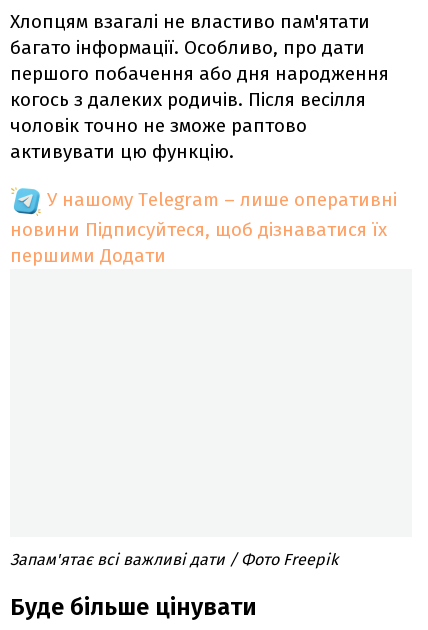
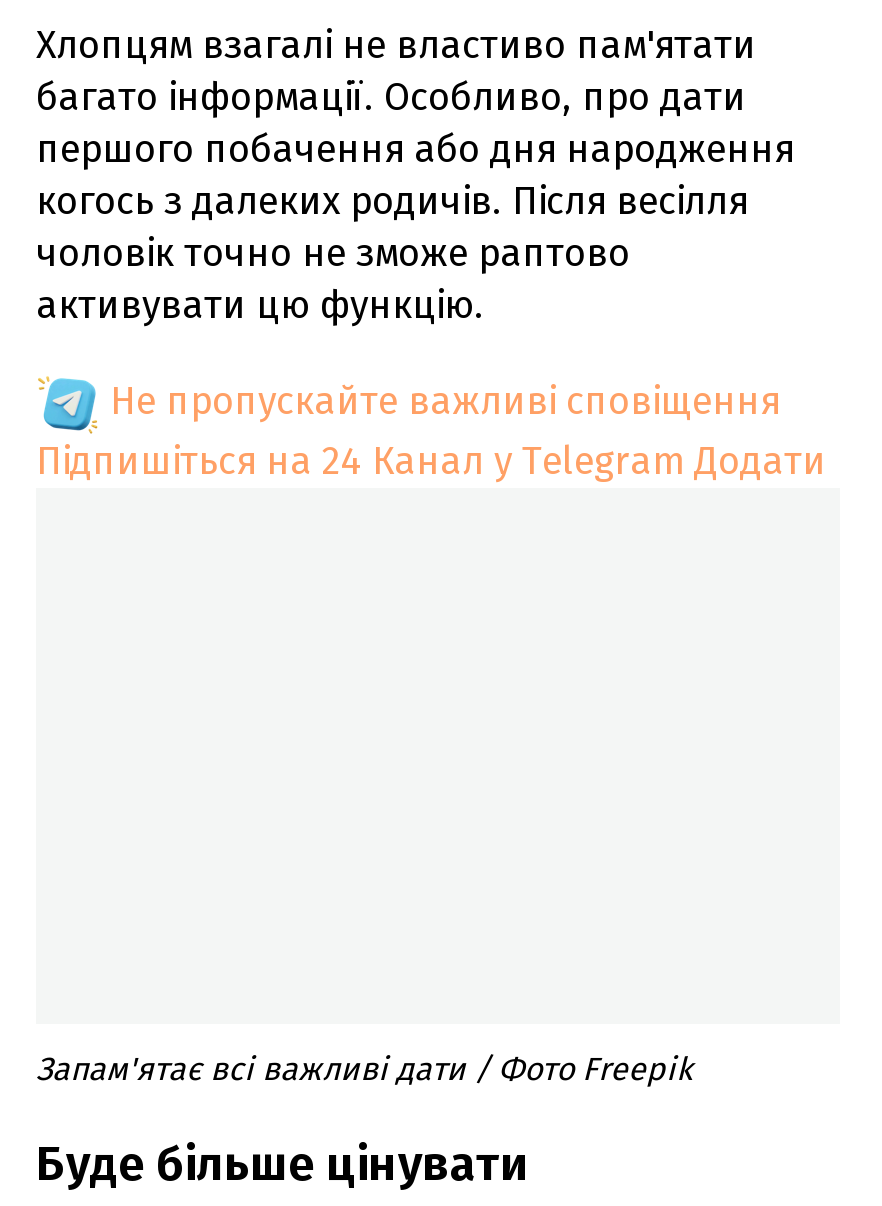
- У нашому Telegram – лише оперативні
- новини Підписуйтеся, щоб дізнаватися їх
- першими Додати
+ Не пропускайте важливі сповіщення
+ Підпишіться на 24 Канал у Telegram Додати
